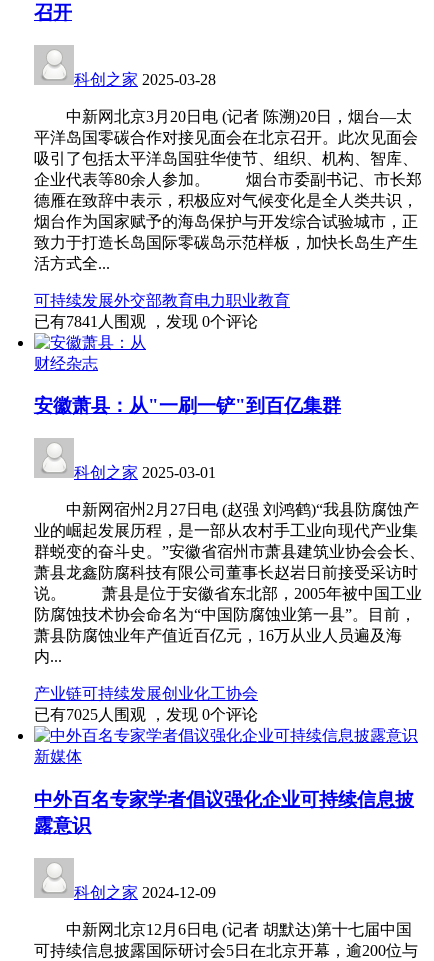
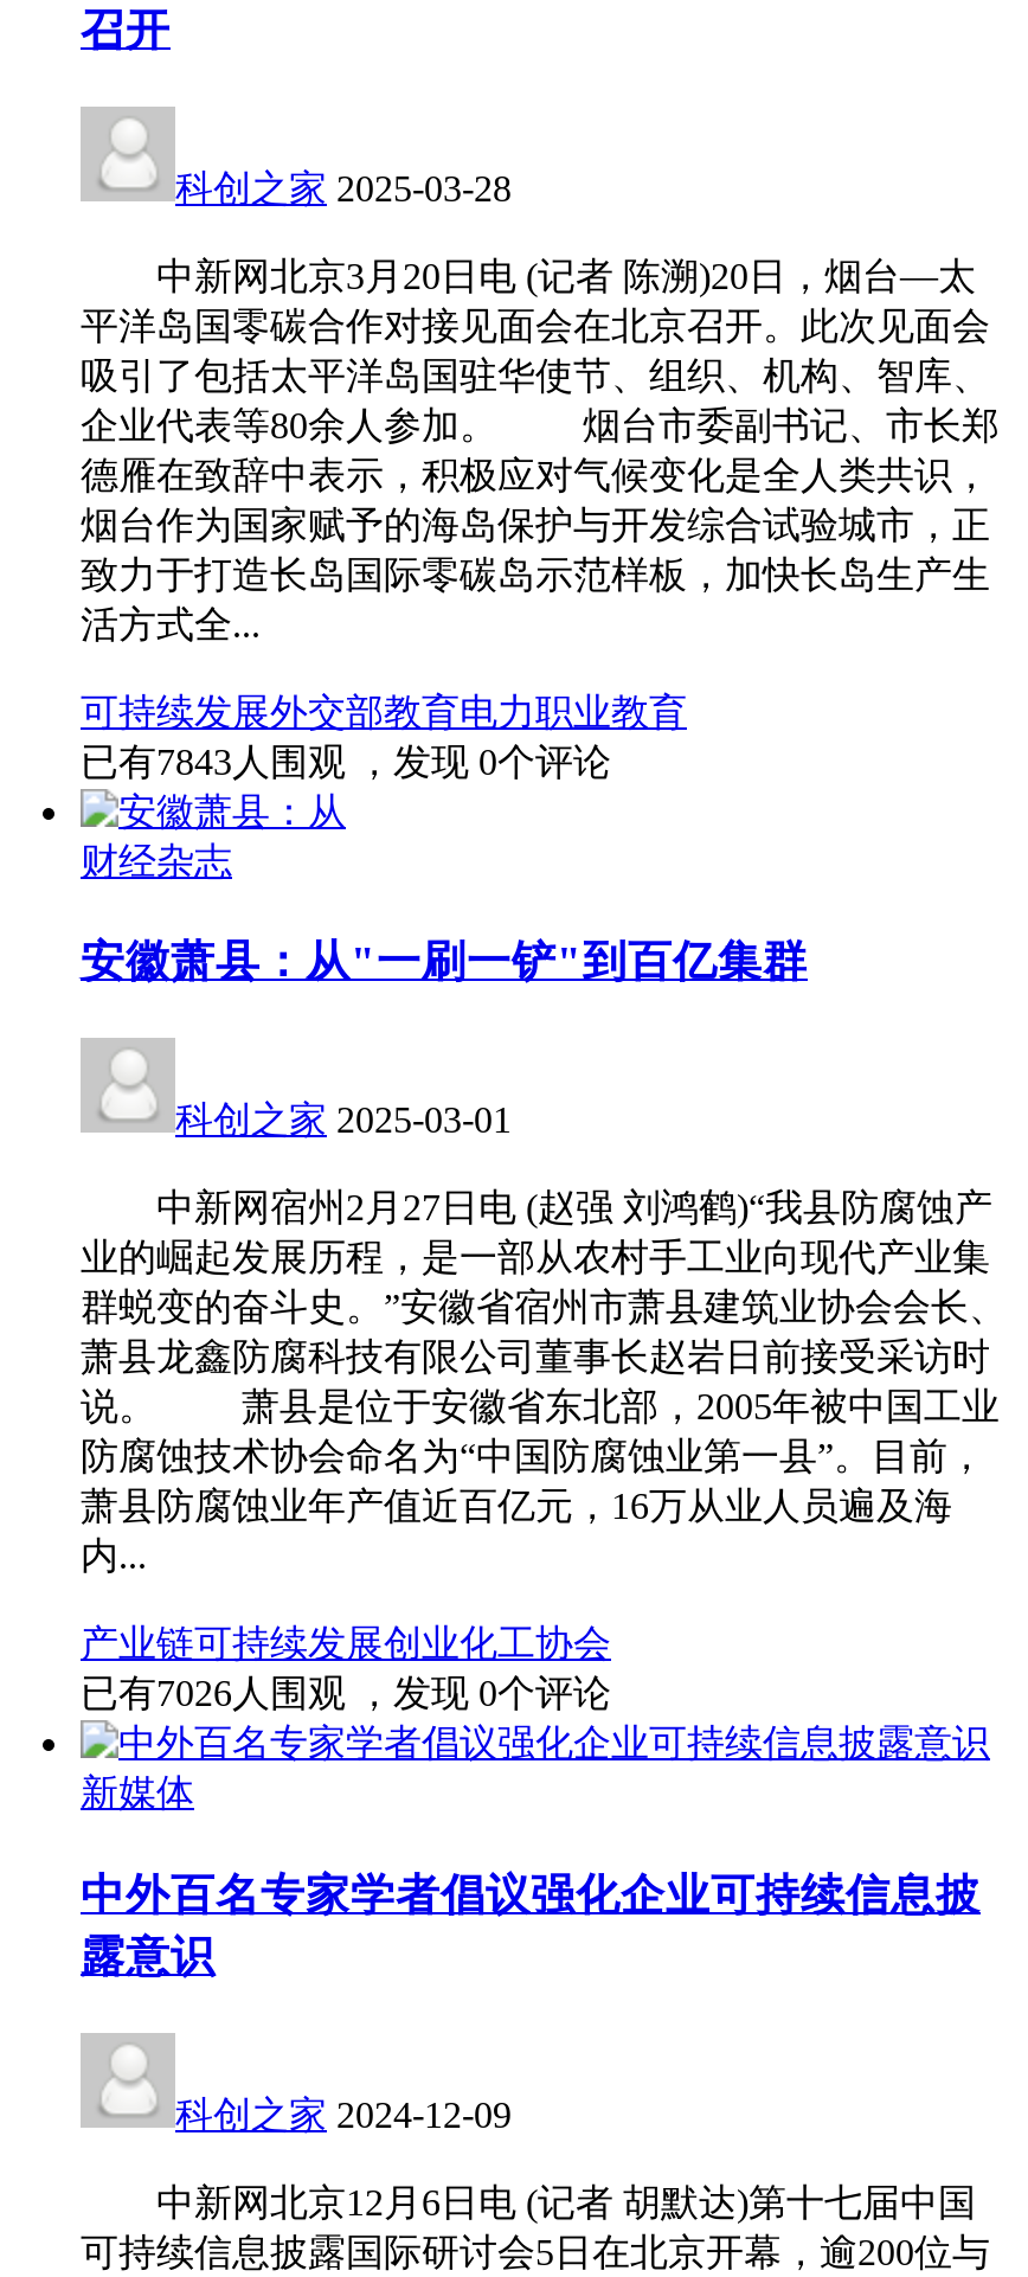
- 已有7841人围观 ，发现0个评论
+ 已有7843人围观 ，发现0个评论

- 已有7025人围观 ，发现0个评论
+ 已有7026人围观 ，发现0个评论
